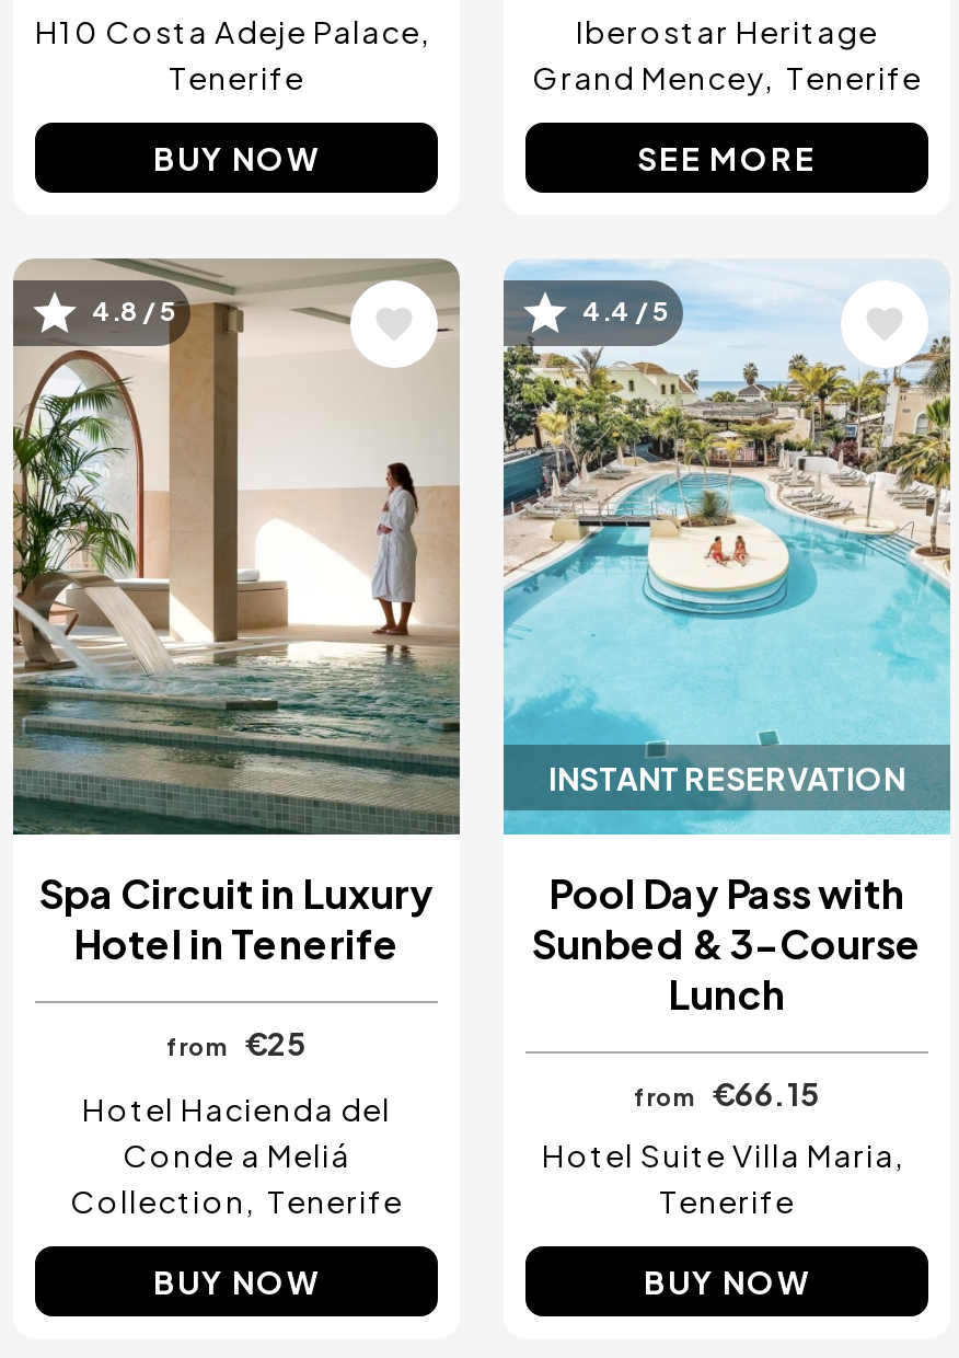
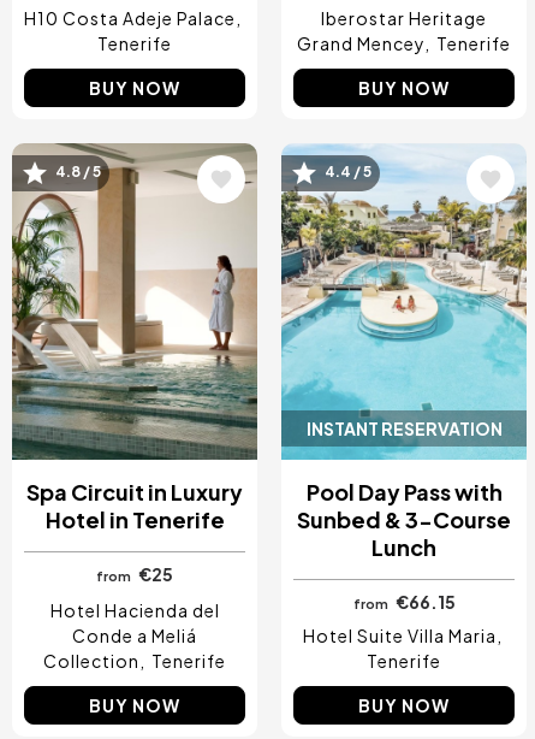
- SEE MORE
+ BUY NOW
